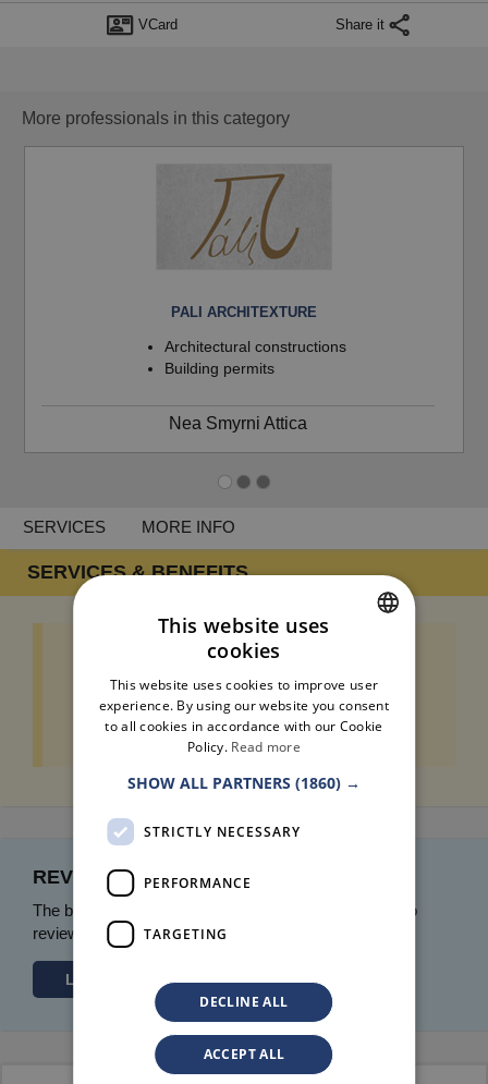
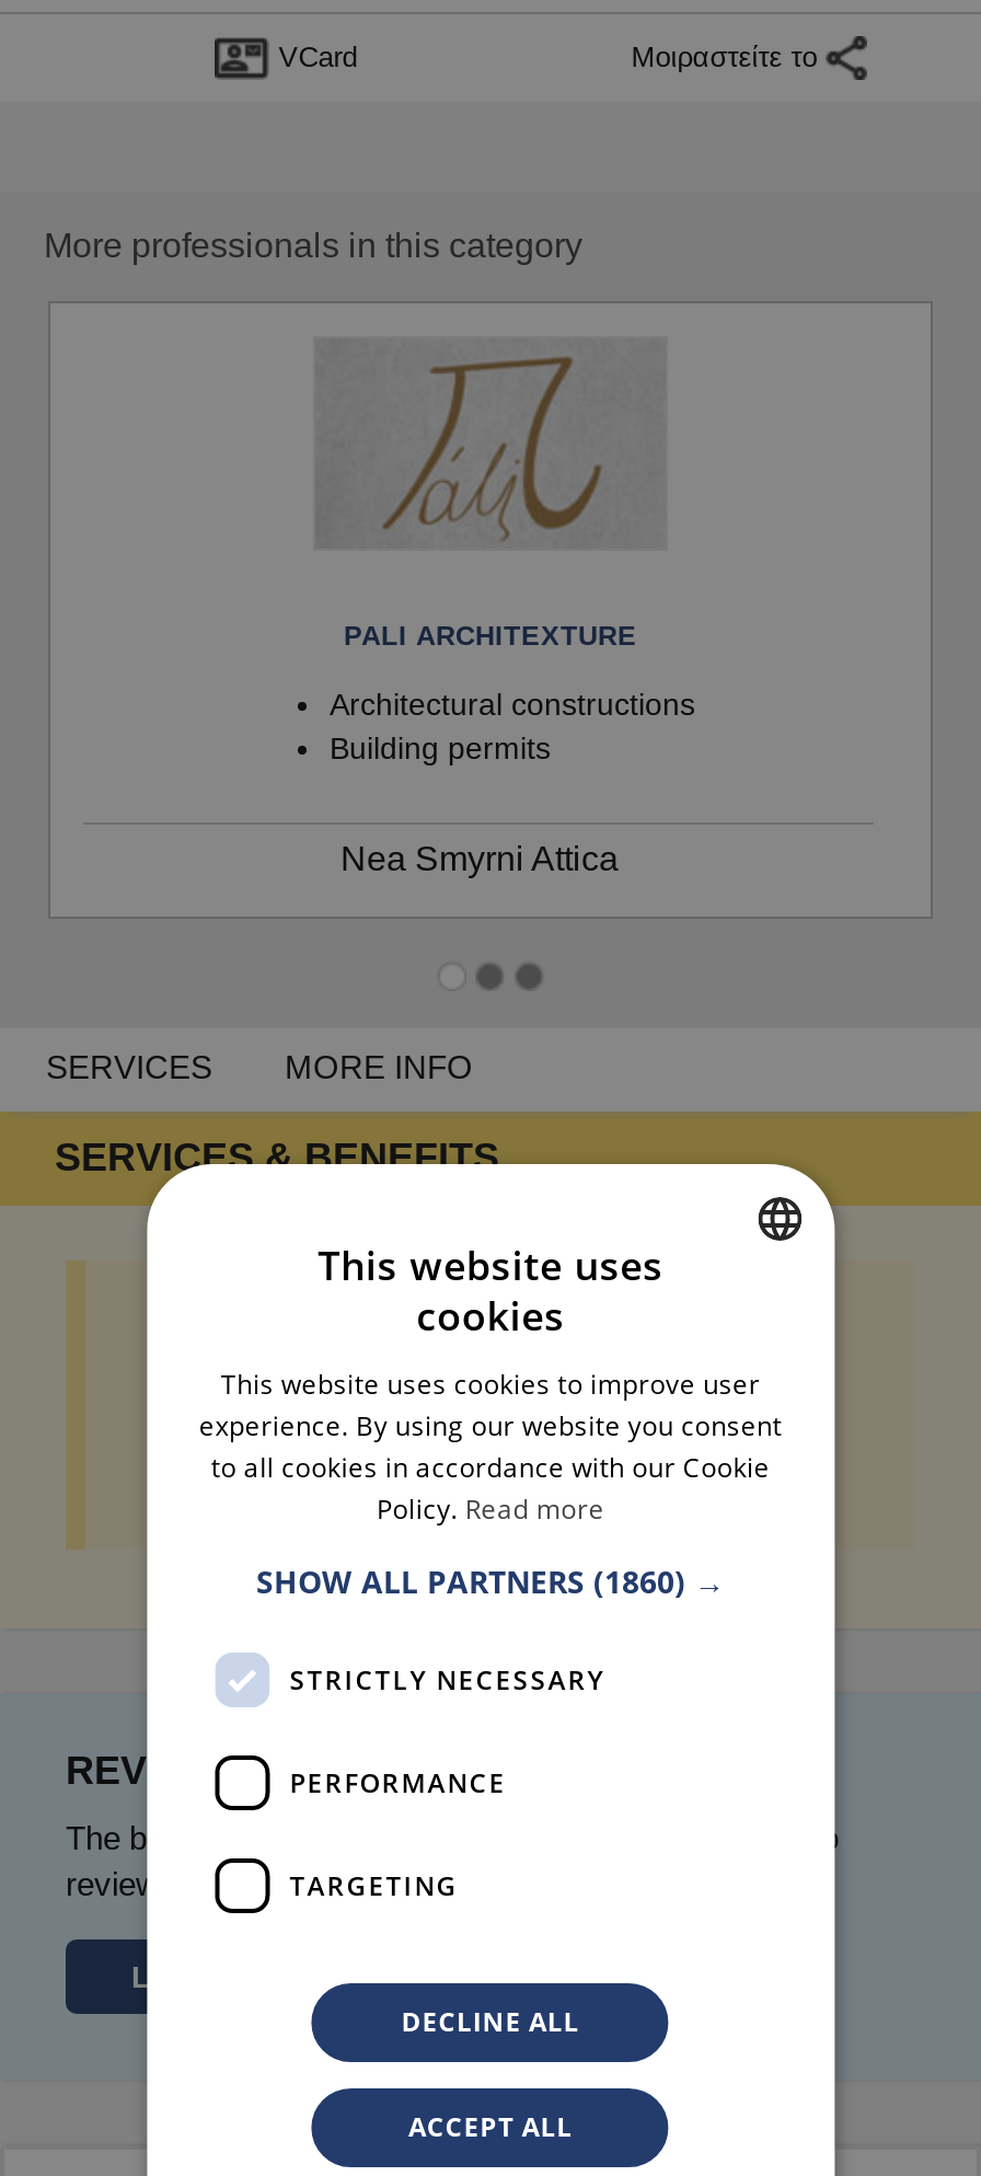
- Share it
+ Μοιραστείτε το
